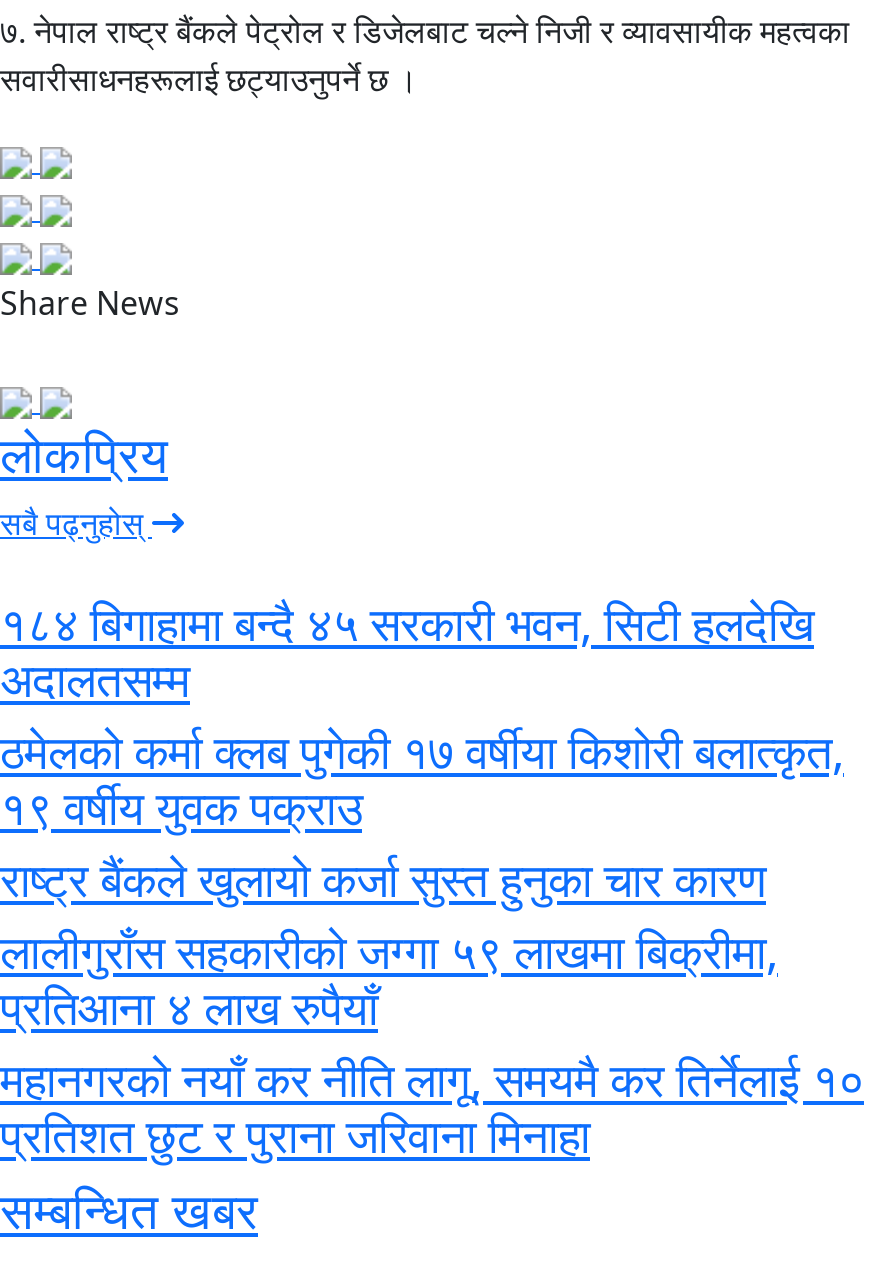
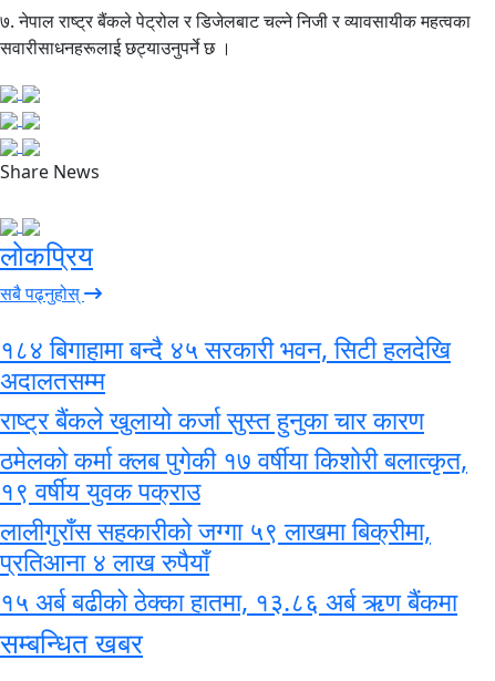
moved down: ठमेलको कर्मा क्लब पुगेकी १७ वर्षीया किशोरी बलात्कृत, | १९ वर्षीय युवक पक्राउ

moved up: राष्ट्र बैंकले खुलायो कर्जा सुस्त हुनुका चार कारण

- महानगरको नयाँ कर नीति लागू, समयमै कर तिर्नेलाई १०
- प्रतिशत छुट र पुराना जरिवाना मिनाहा
+ १५ अर्ब बढीको ठेक्का हातमा, १३.८६ अर्ब ऋण बैंकमा
